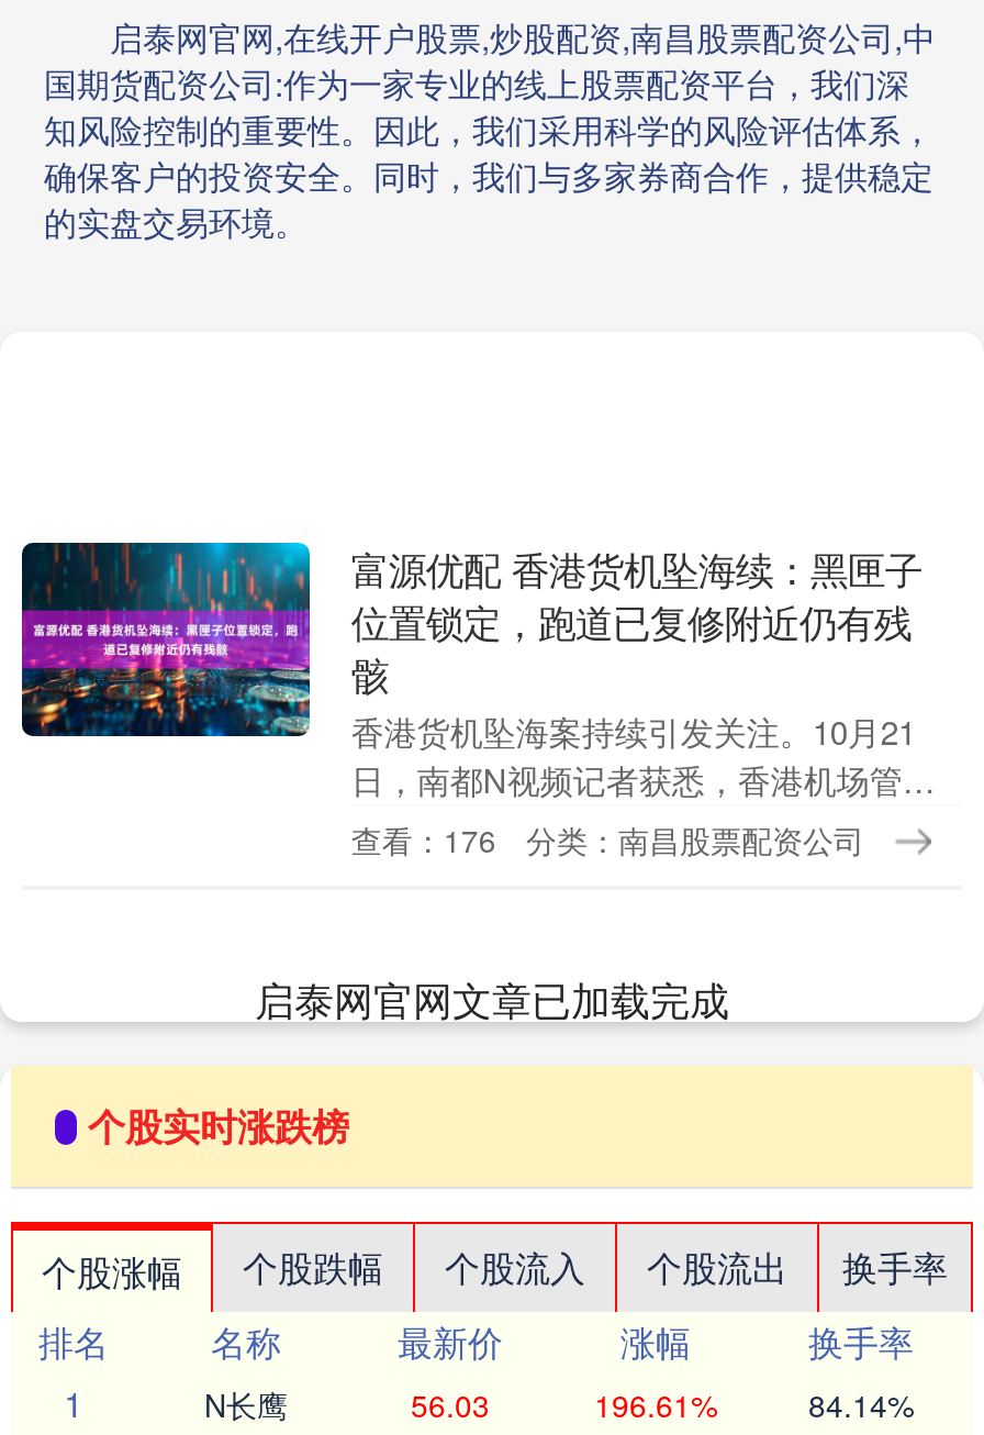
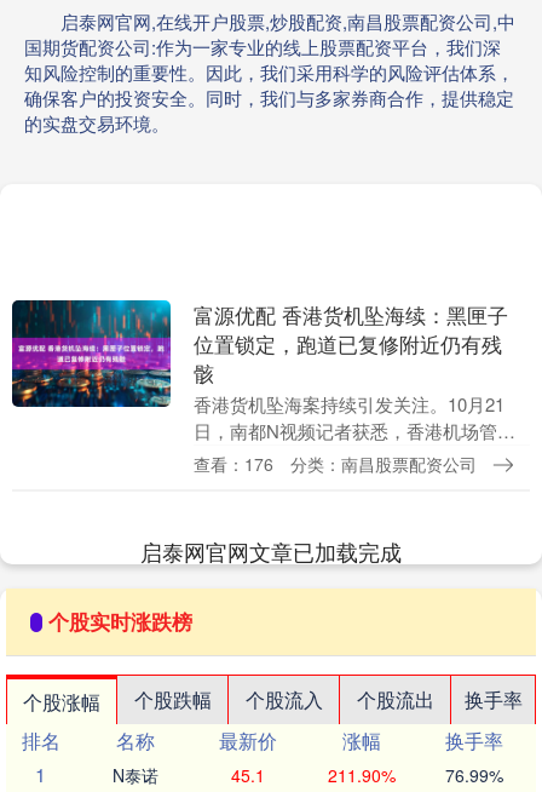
- N长鹰
+ N泰诺

- 56.03
+ 45.1

- 196.61%
+ 211.90%

- 84.14%
+ 76.99%
